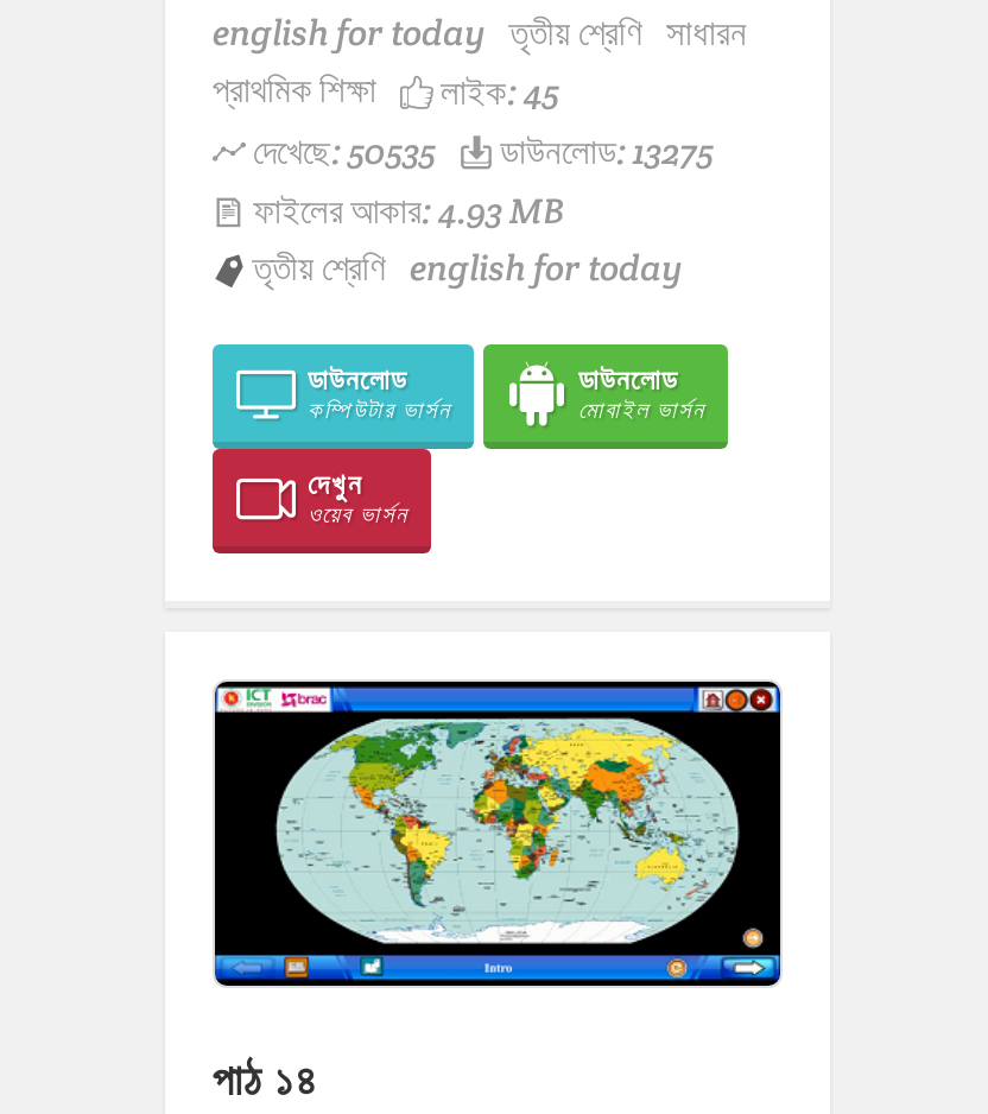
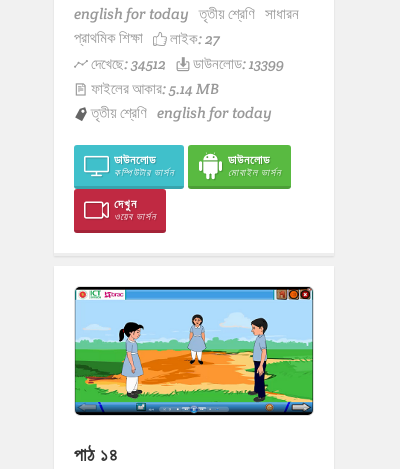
- প্রাথমিক শিক্ষা লাইক:45
+ প্রাথমিক শিক্ষা লাইক:27

- দেখেছে: 50535
+ দেখেছে: 34512

- ডাউনলোড: 13275
+ ডাউনলোড: 13399

- ফাইলের আকার: 4.93 MB
+ ফাইলের আকার: 5.14 MB

- [image]
+ [image]
